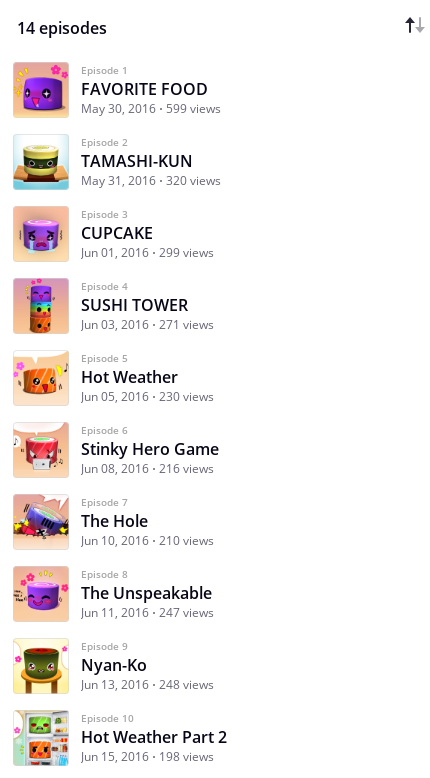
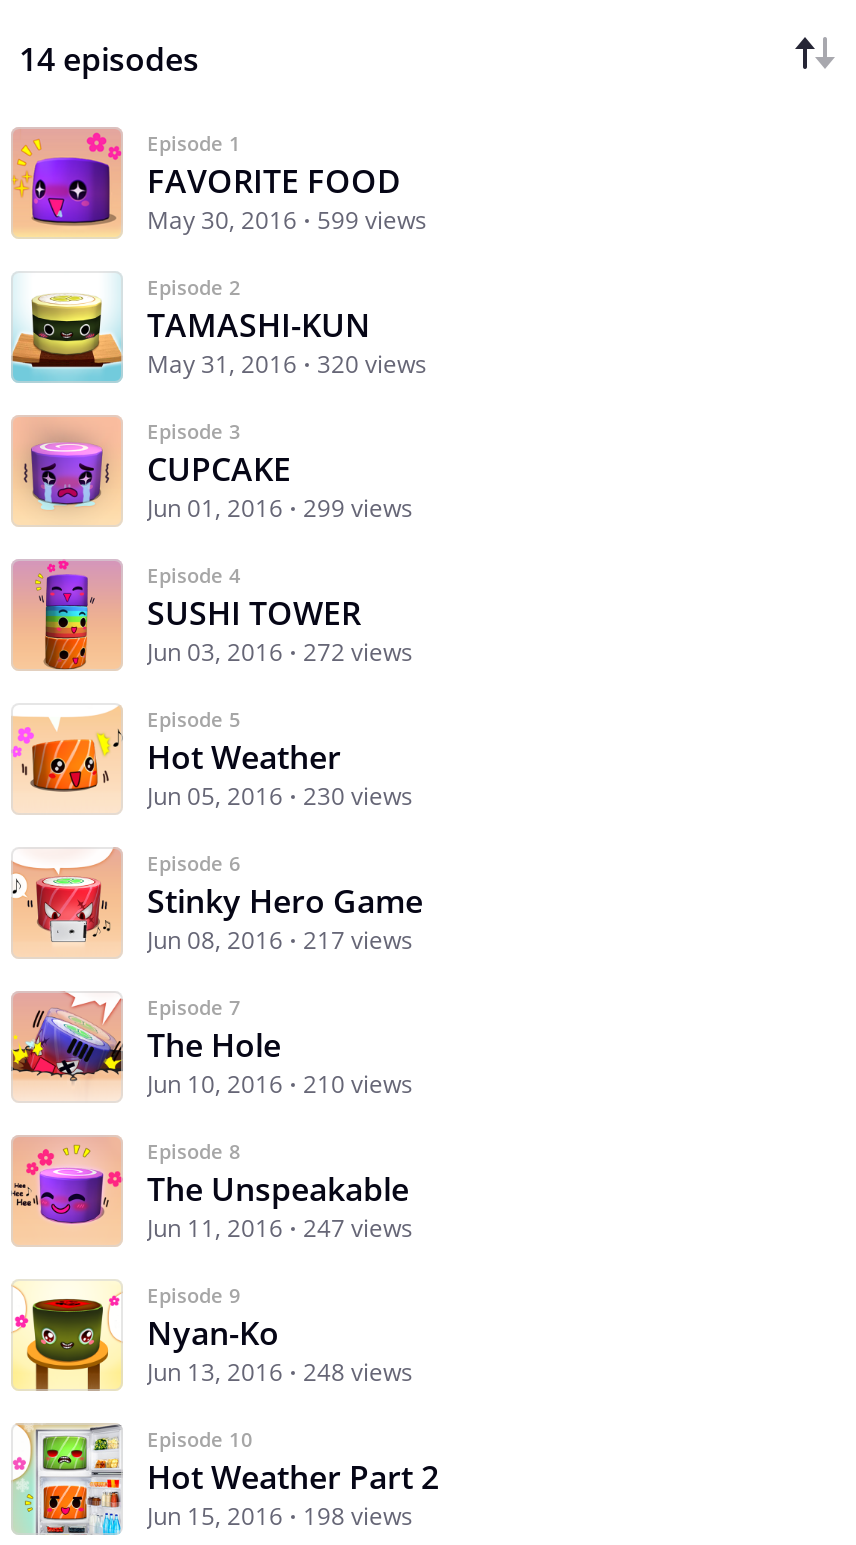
- Jun 03, 2016 271 views
+ Jun 03, 2016 272 views

- Jun 08, 2016 216 views
+ Jun 08, 2016 217 views
